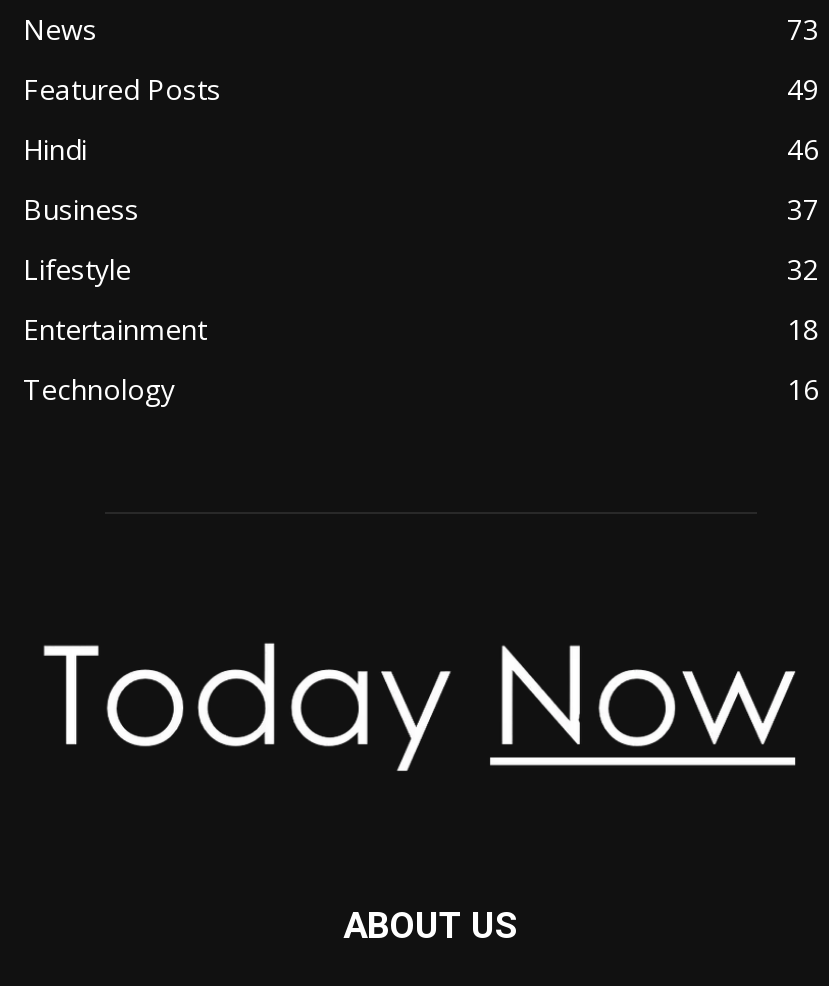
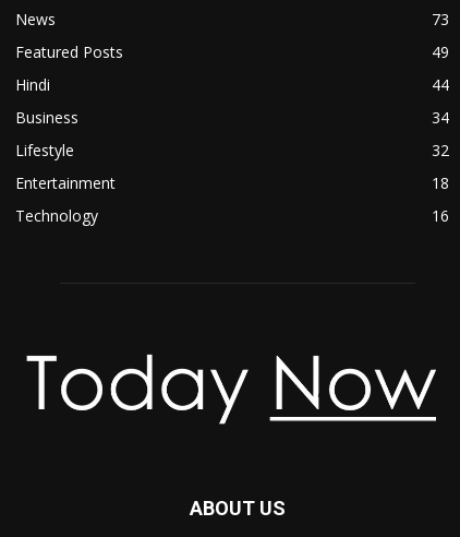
- 46
+ 44

- 37
+ 34
